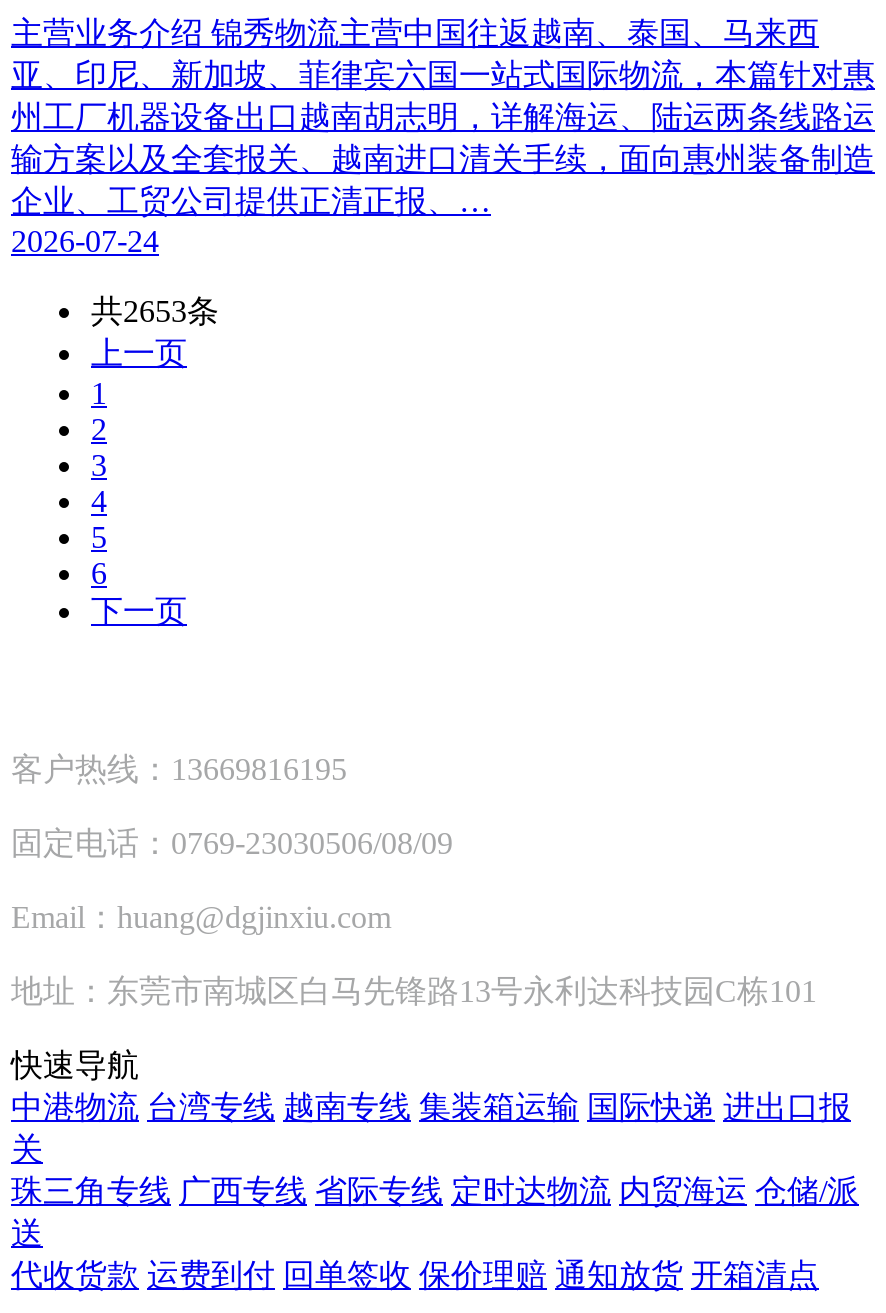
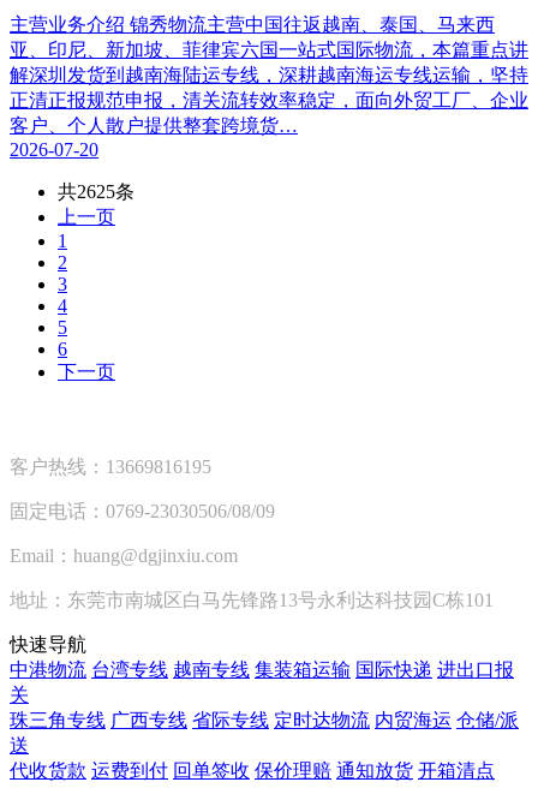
- 亚、印尼、新加坡、菲律宾六国一站式国际物流，本篇针对惠
- 州工厂机器设备出口越南胡志明，详解海运、陆运两条线路运
- 输方案以及全套报关、越南进口清关手续，面向惠州装备制造
- 企业、工贸公司提供正清正报、…
- 2026-07-24
+ 亚、印尼、新加坡、菲律宾六国一站式国际物流，本篇重点讲
+ 解深圳发货到越南海陆运专线，深耕越南海运专线运输，坚持
+ 正清正报规范申报，清关流转效率稳定，面向外贸工厂、企业
+ 客户、个人散户提供整套跨境货…
+ 2026-07-20

- 共2653条
+ 共2625条
